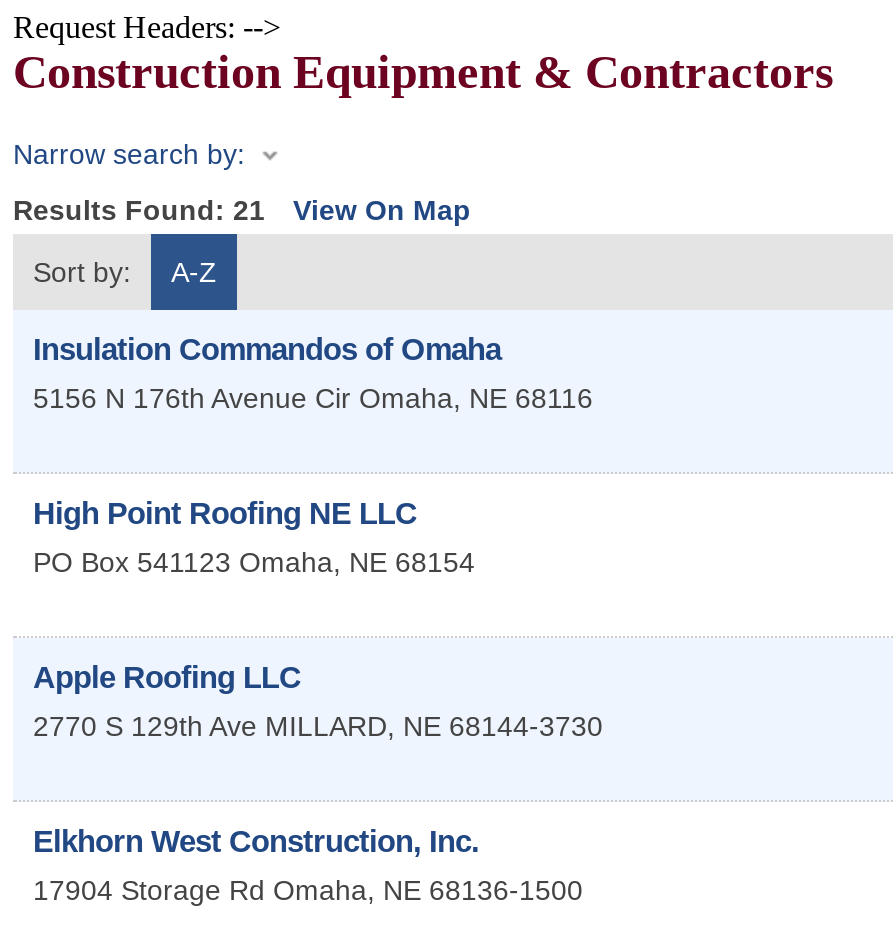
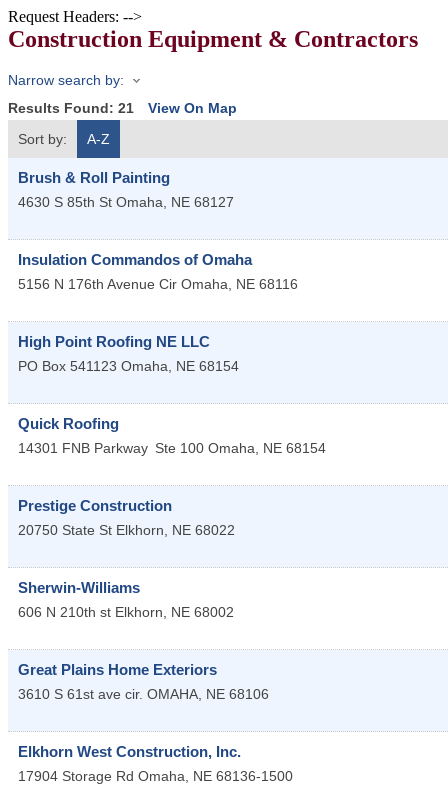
+ Brush & Roll Painting
+ 4630 S 85th St Omaha, NE 68127

- Apple Roofing LLC
- 2770 S 129th Ave MILLARD, NE 68144-3730
+ Quick Roofing
+ 14301 FNB Parkway Ste 100 Omaha, NE 68154
+ Prestige Construction
+ 20750 State St Elkhorn, NE 68022
+ Sherwin-Williams
+ 606 N 210th st Elkhorn, NE 68002
+ Great Plains Home Exteriors
+ 3610 S 61st ave cir. OMAHA, NE 68106
